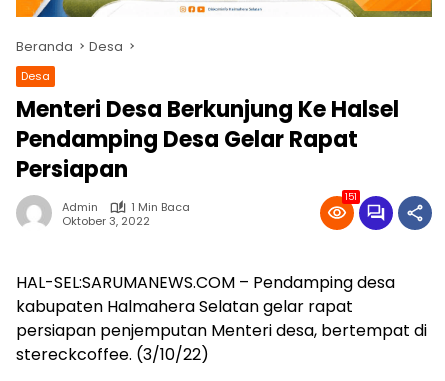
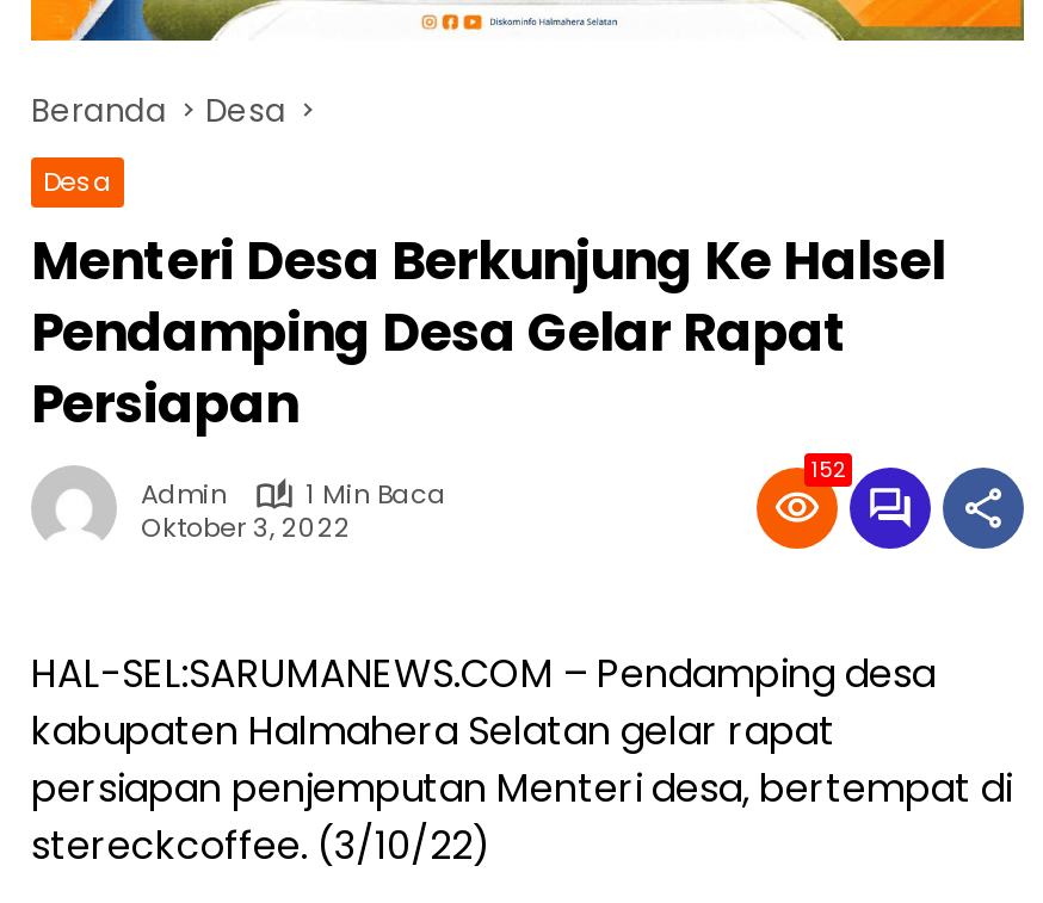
- 151
+ 152
